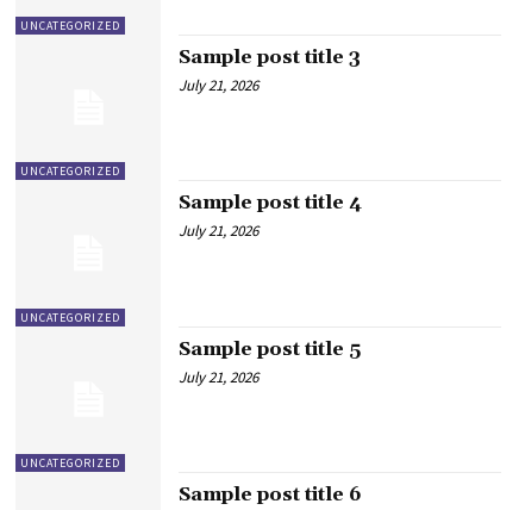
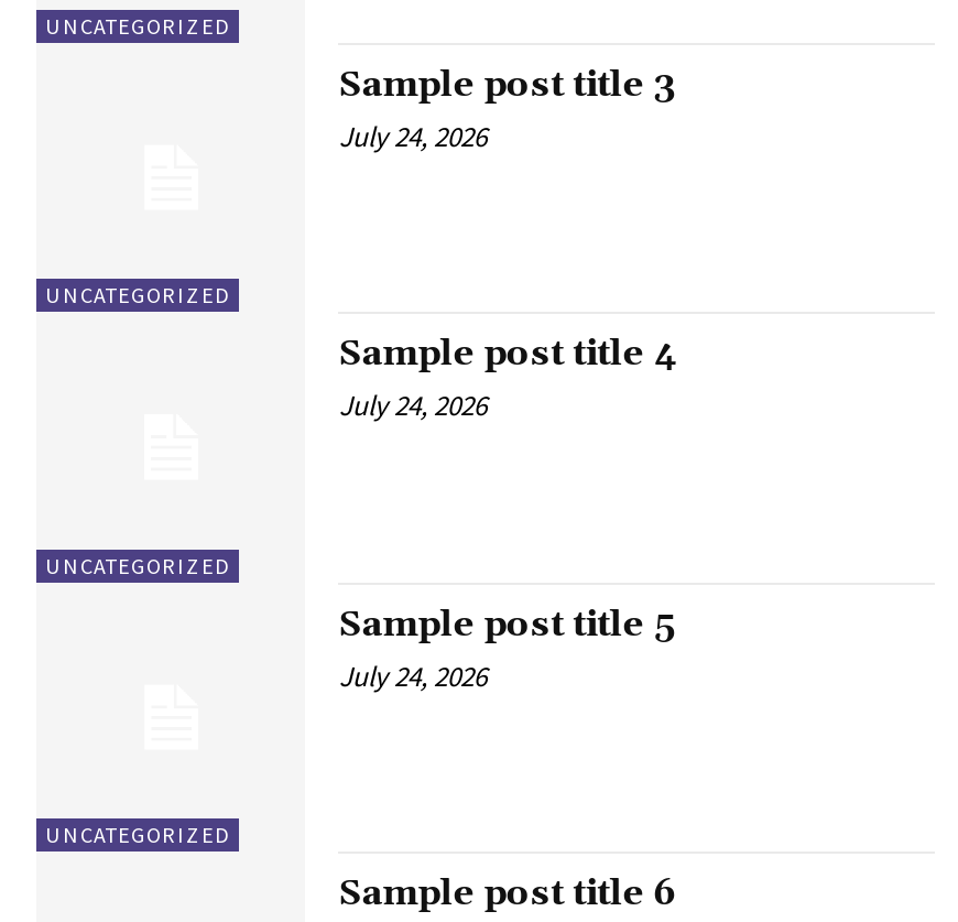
- July 21, 2026
+ July 24, 2026

- July 21, 2026
+ July 24, 2026

- July 21, 2026
+ July 24, 2026
